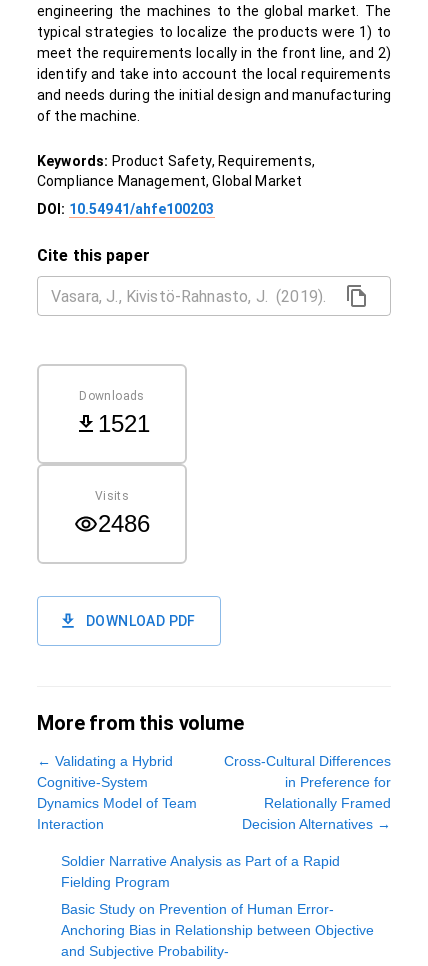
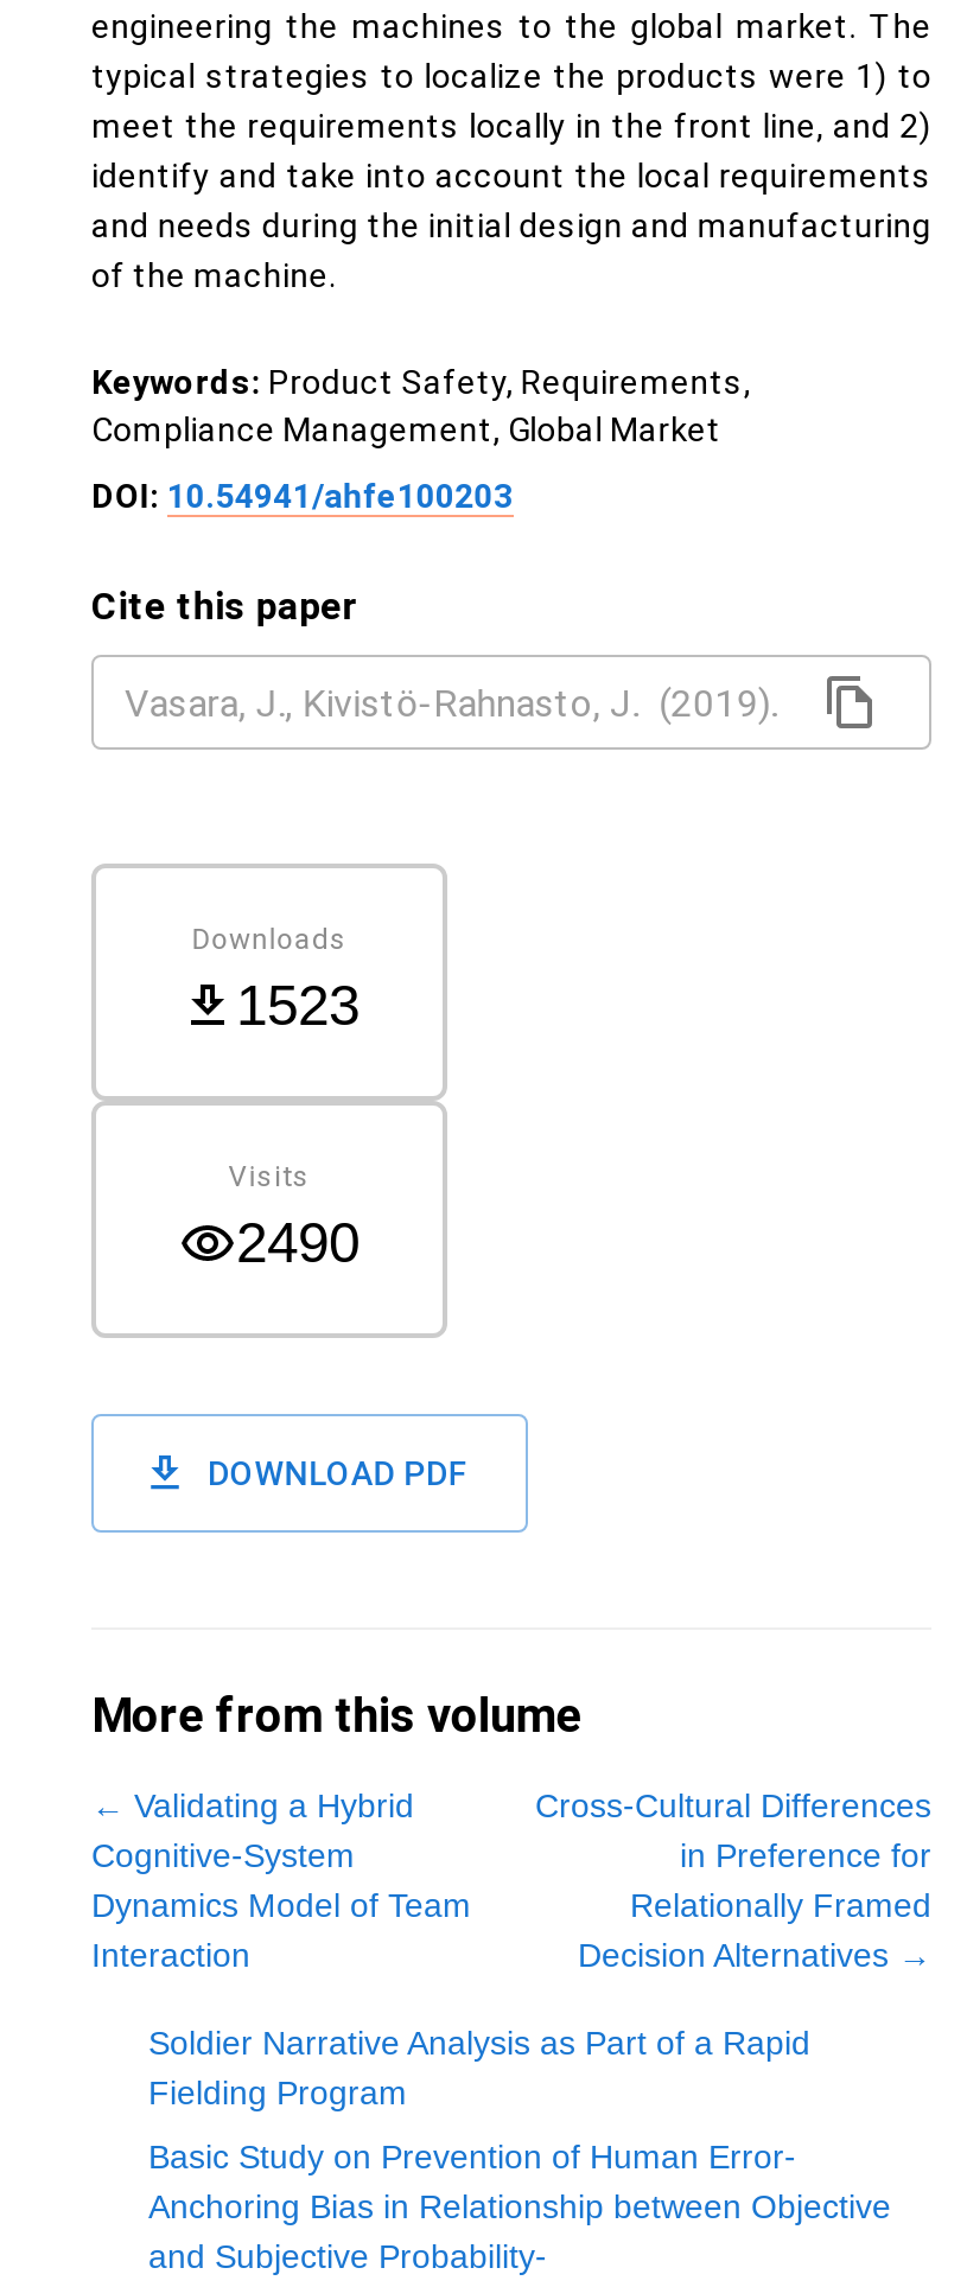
- 1521
+ 1523

- 2486
+ 2490
